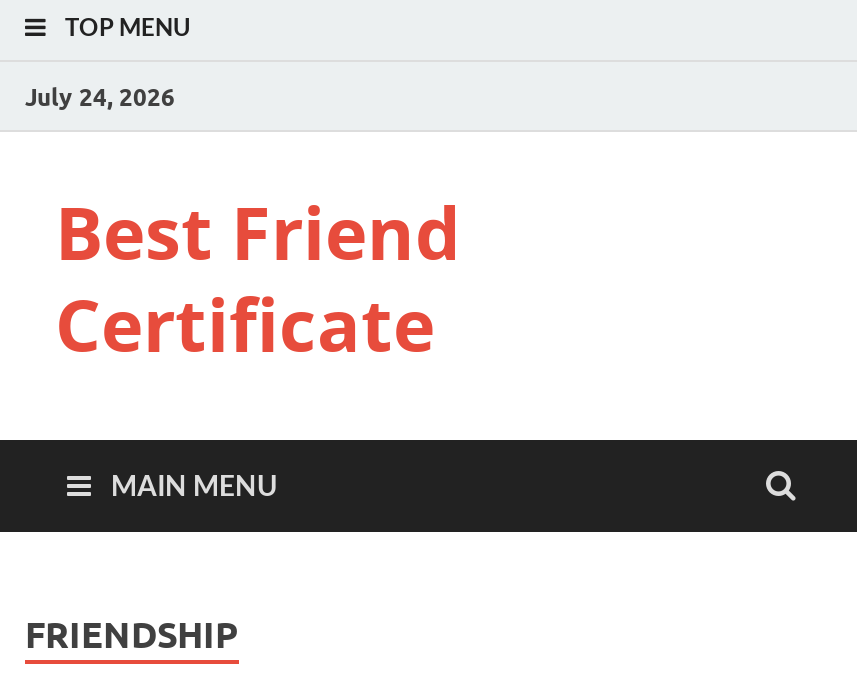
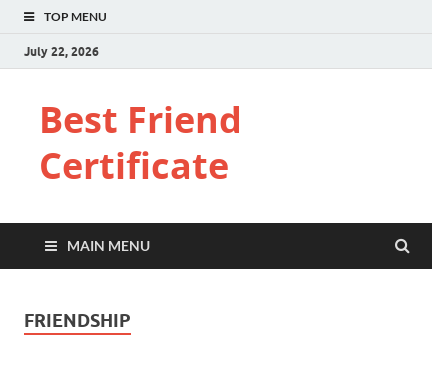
- July 24, 2026
+ July 22, 2026
